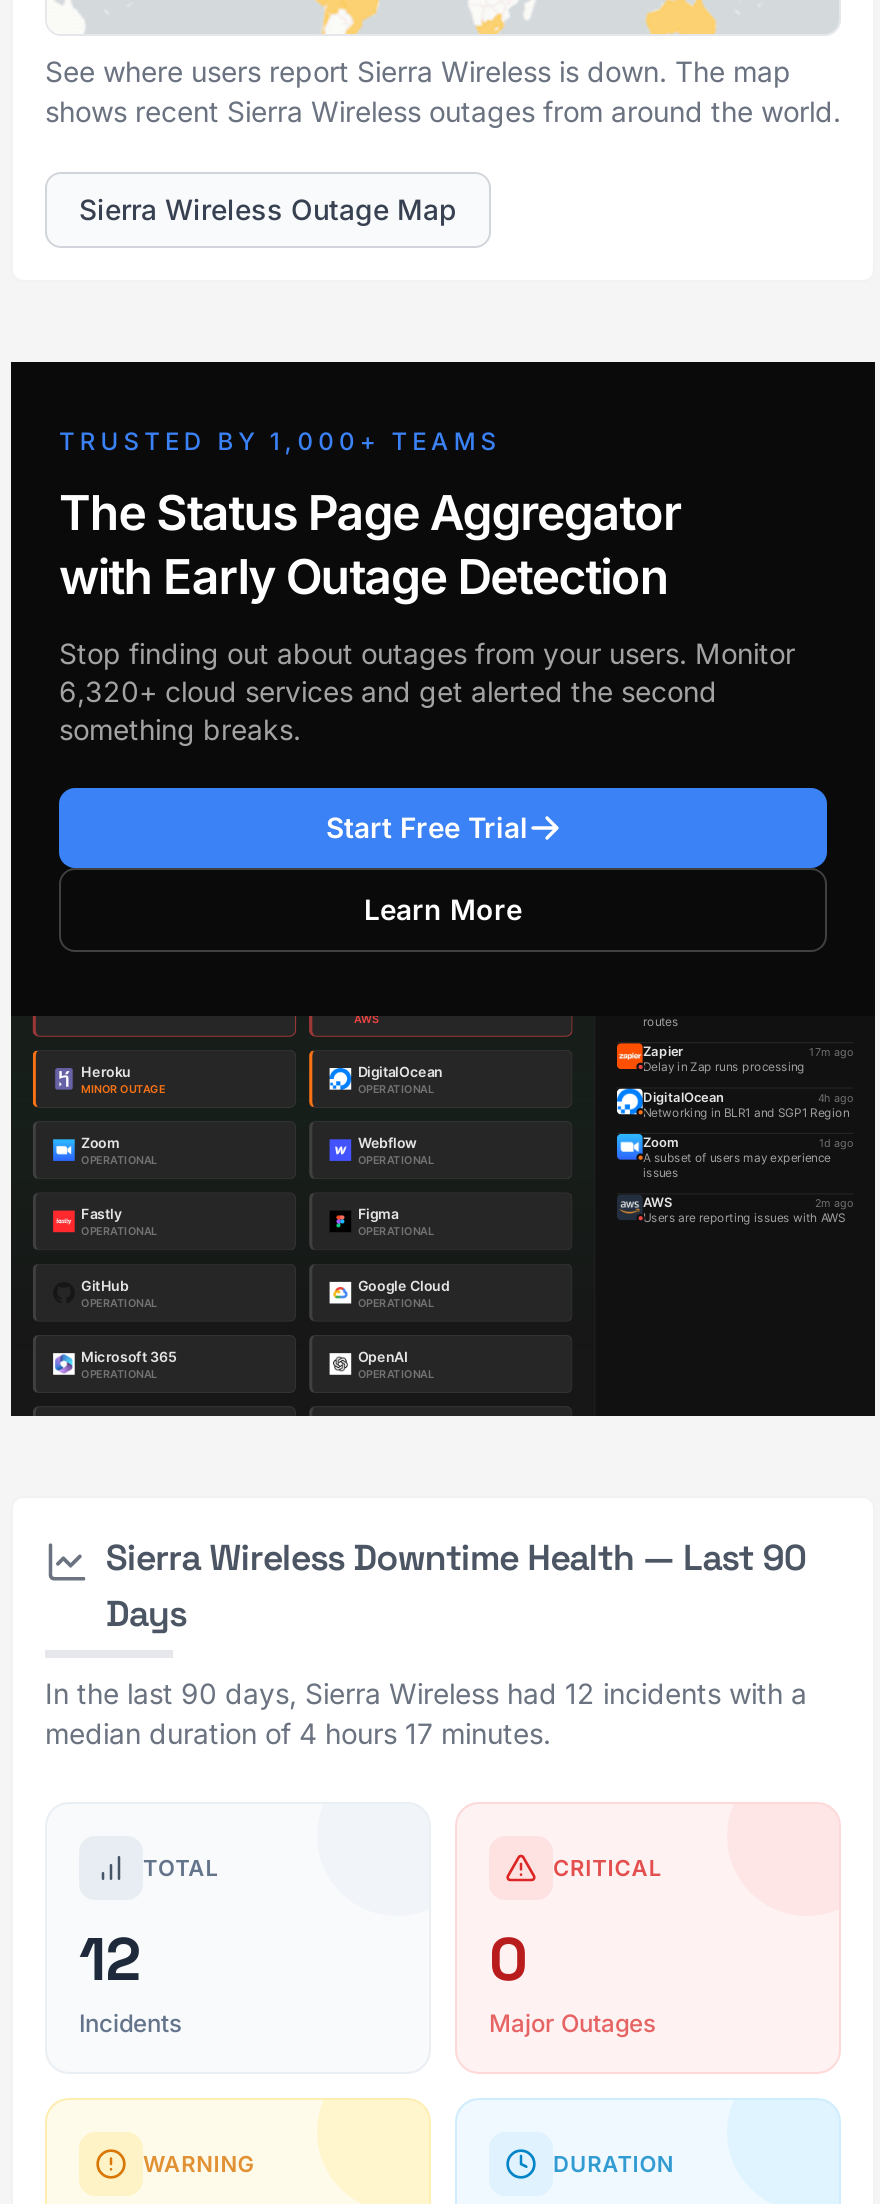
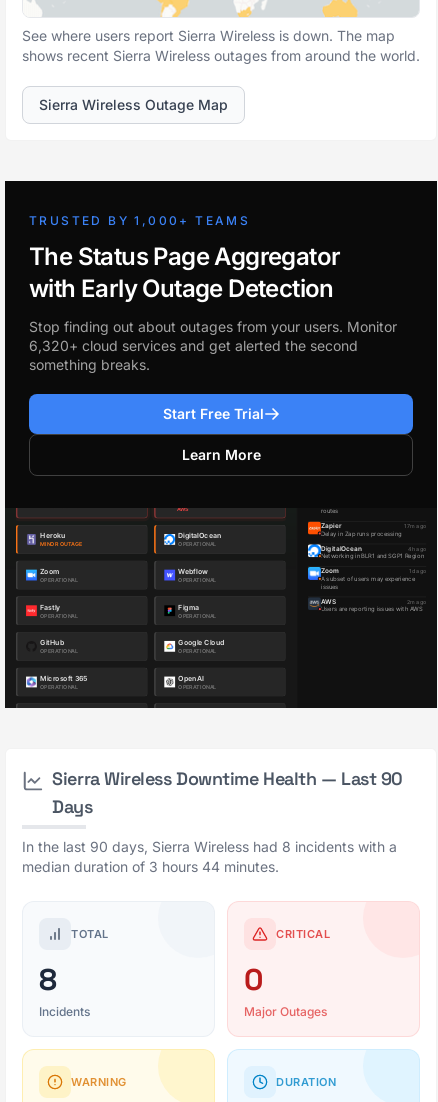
- In the last 90 days, Sierra Wireless had 12 incidents with a
+ In the last 90 days, Sierra Wireless had 8 incidents with a

- median duration of 4 hours 17 minutes.
+ median duration of 3 hours 44 minutes.

- 12
+ 8
